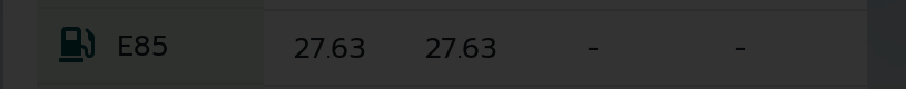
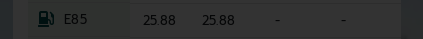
- 27.63
+ 25.88

- 27.63
+ 25.88
